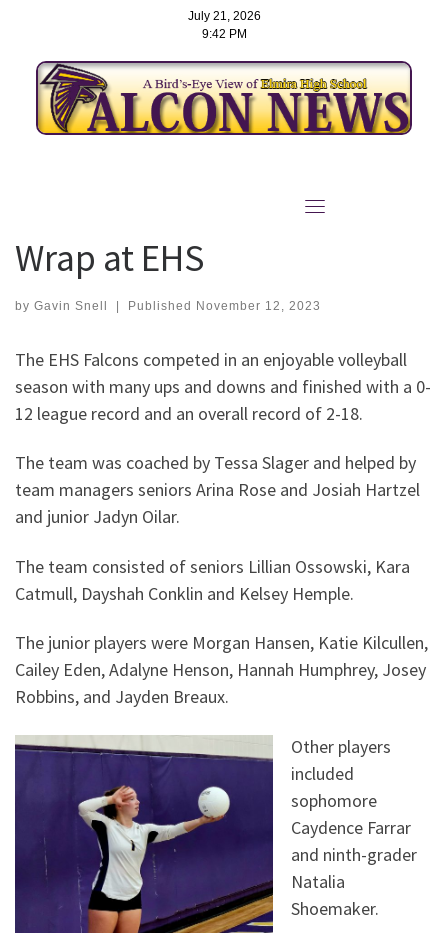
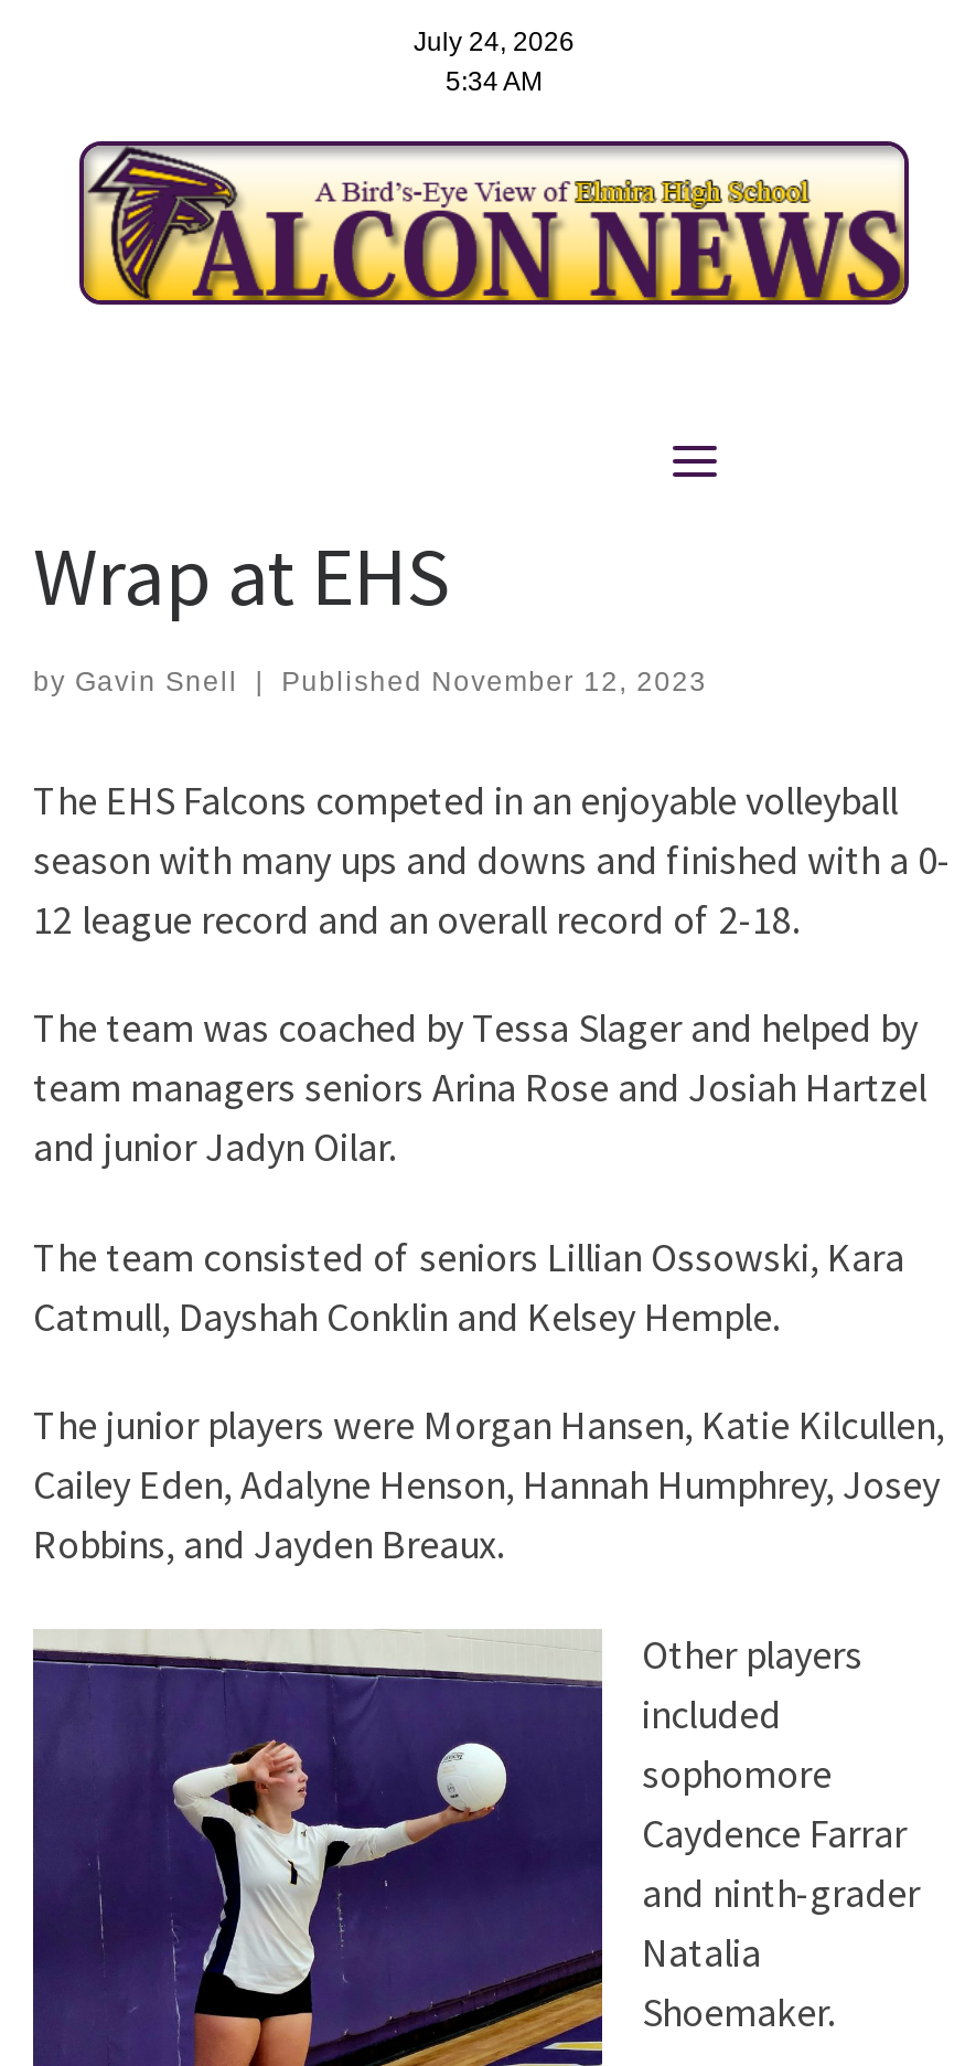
- July 21, 2026
- 9:42 PM
+ July 24, 2026
+ 5:34 AM
